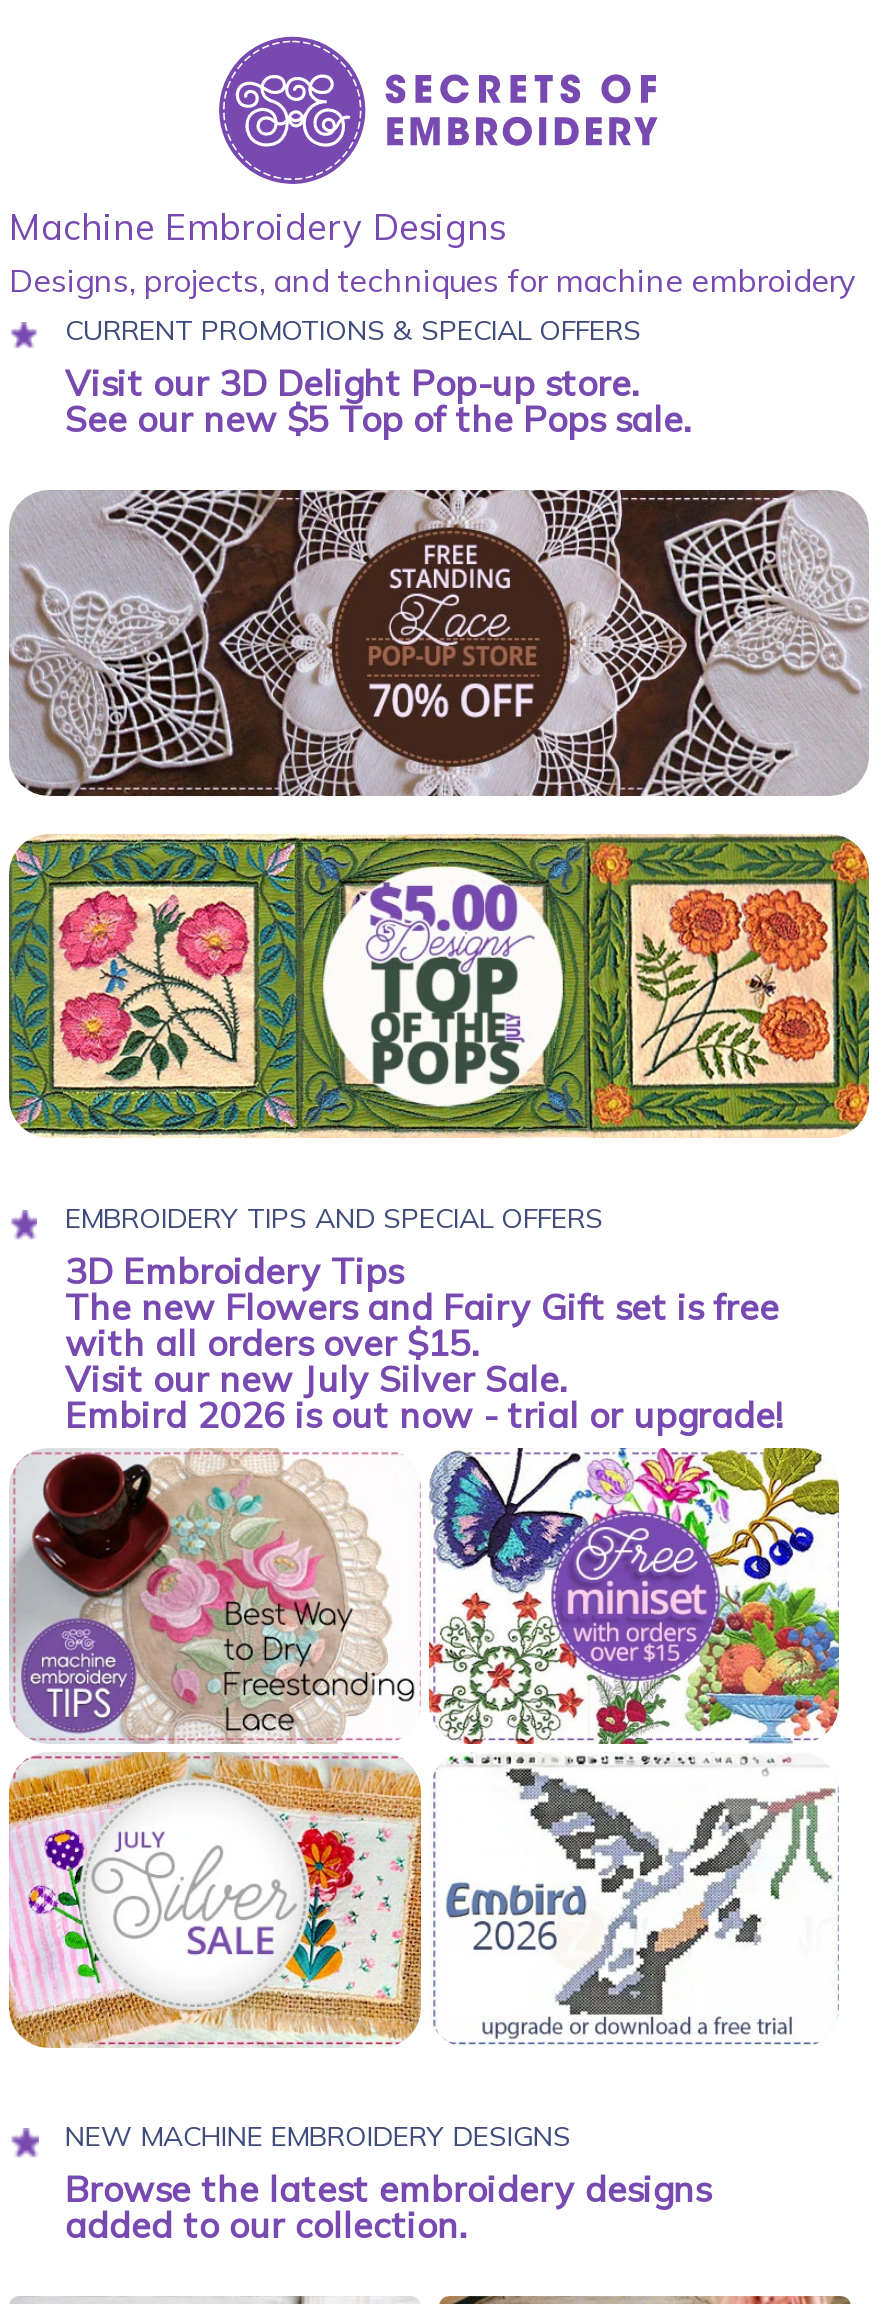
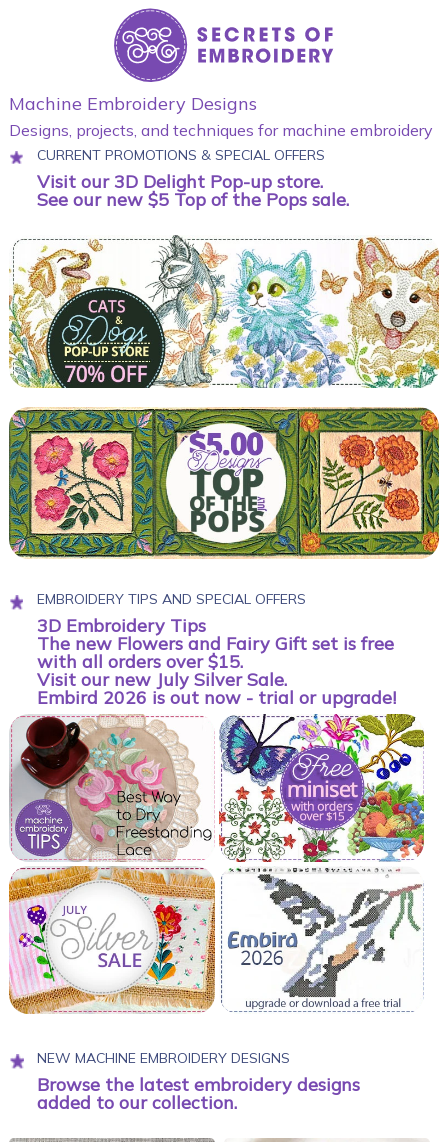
- [image]
+ [image]
